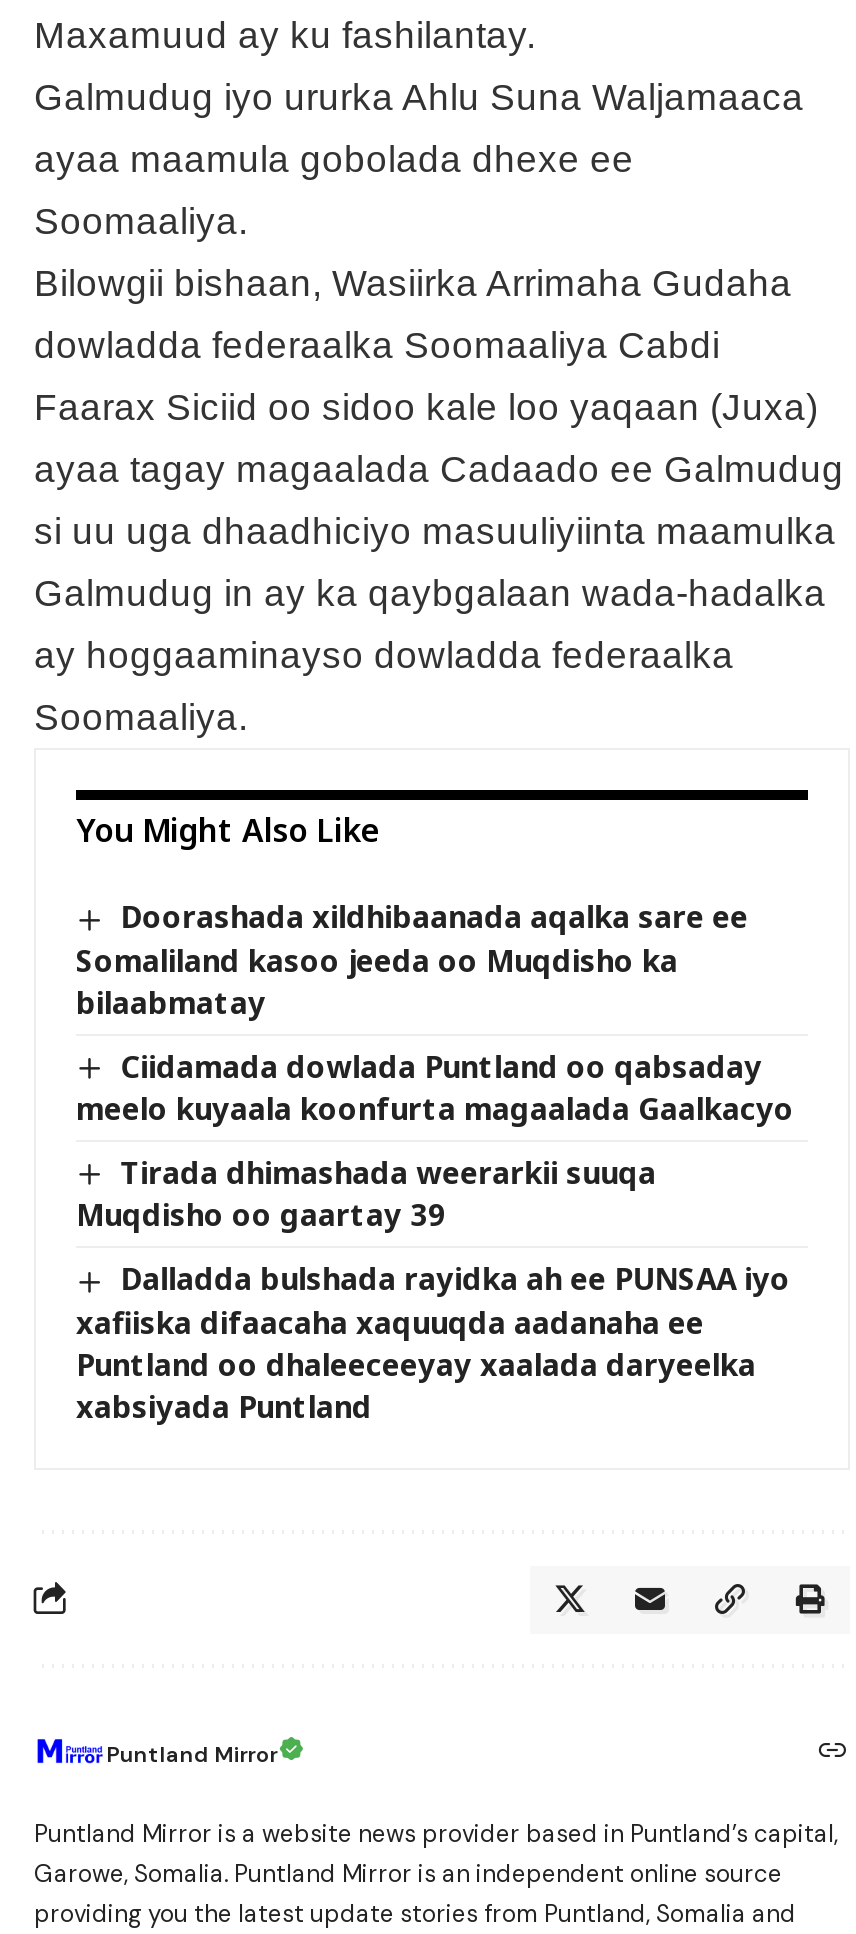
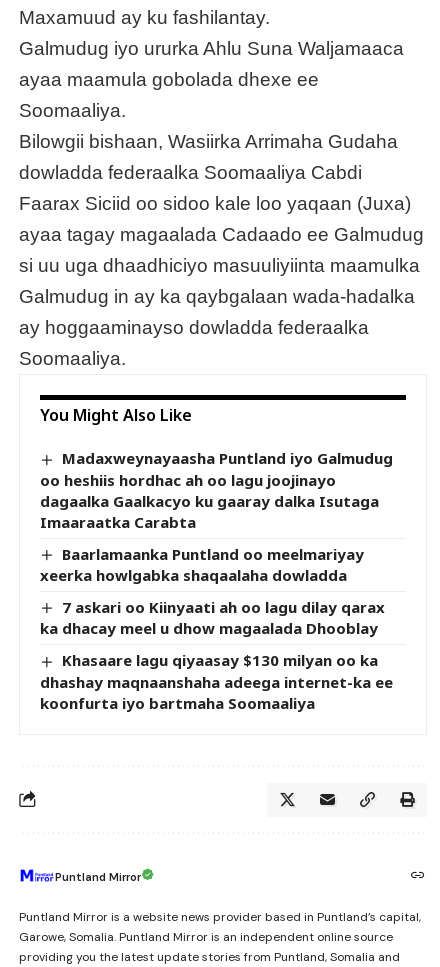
- Doorashada xildhibaanada aqalka sare ee
- Somaliland kasoo jeeda oo Muqdisho ka
- bilaabmatay
+ Madaxweynayaasha Puntland iyo Galmudug
+ oo heshiis hordhac ah oo lagu joojinayo
+ dagaalka Gaalkacyo ku gaaray dalka Isutaga
+ Imaaraatka Carabta

- Ciidamada dowlada Puntland oo qabsaday
- meelo kuyaala koonfurta magaalada Gaalkacyo
+ Baarlamaanka Puntland oo meelmariyay
+ xeerka howlgabka shaqaalaha dowladda

- Tirada dhimashada weerarkii suuqa
- Muqdisho oo gaartay 39
+ 7 askari oo Kiinyaati ah oo lagu dilay qarax
+ ka dhacay meel u dhow magaalada Dhooblay

- Dalladda bulshada rayidka ah ee PUNSAA iyo
- xafiiska difaacaha xaquuqda aadanaha ee
- Puntland oo dhaleeceeyay xaalada daryeelka
- xabsiyada Puntland
+ Khasaare lagu qiyaasay $130 milyan oo ka
+ dhashay maqnaanshaha adeega internet-ka ee
+ koonfurta iyo bartmaha Soomaaliya
